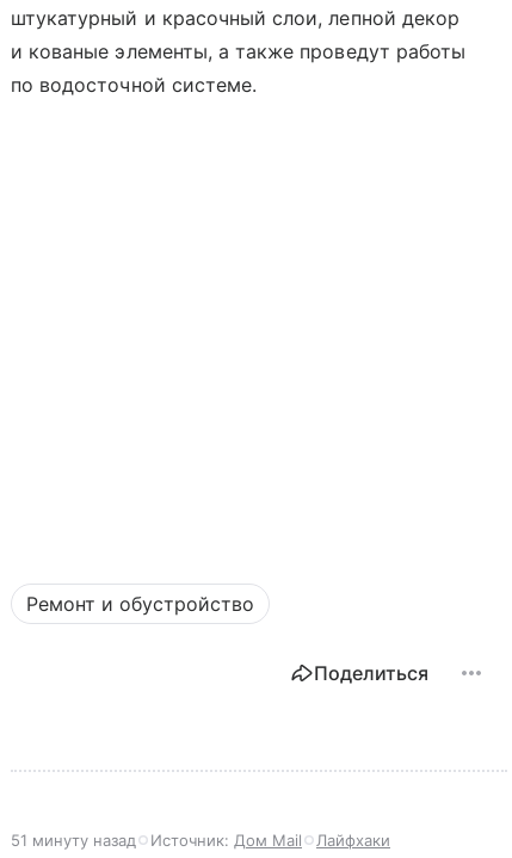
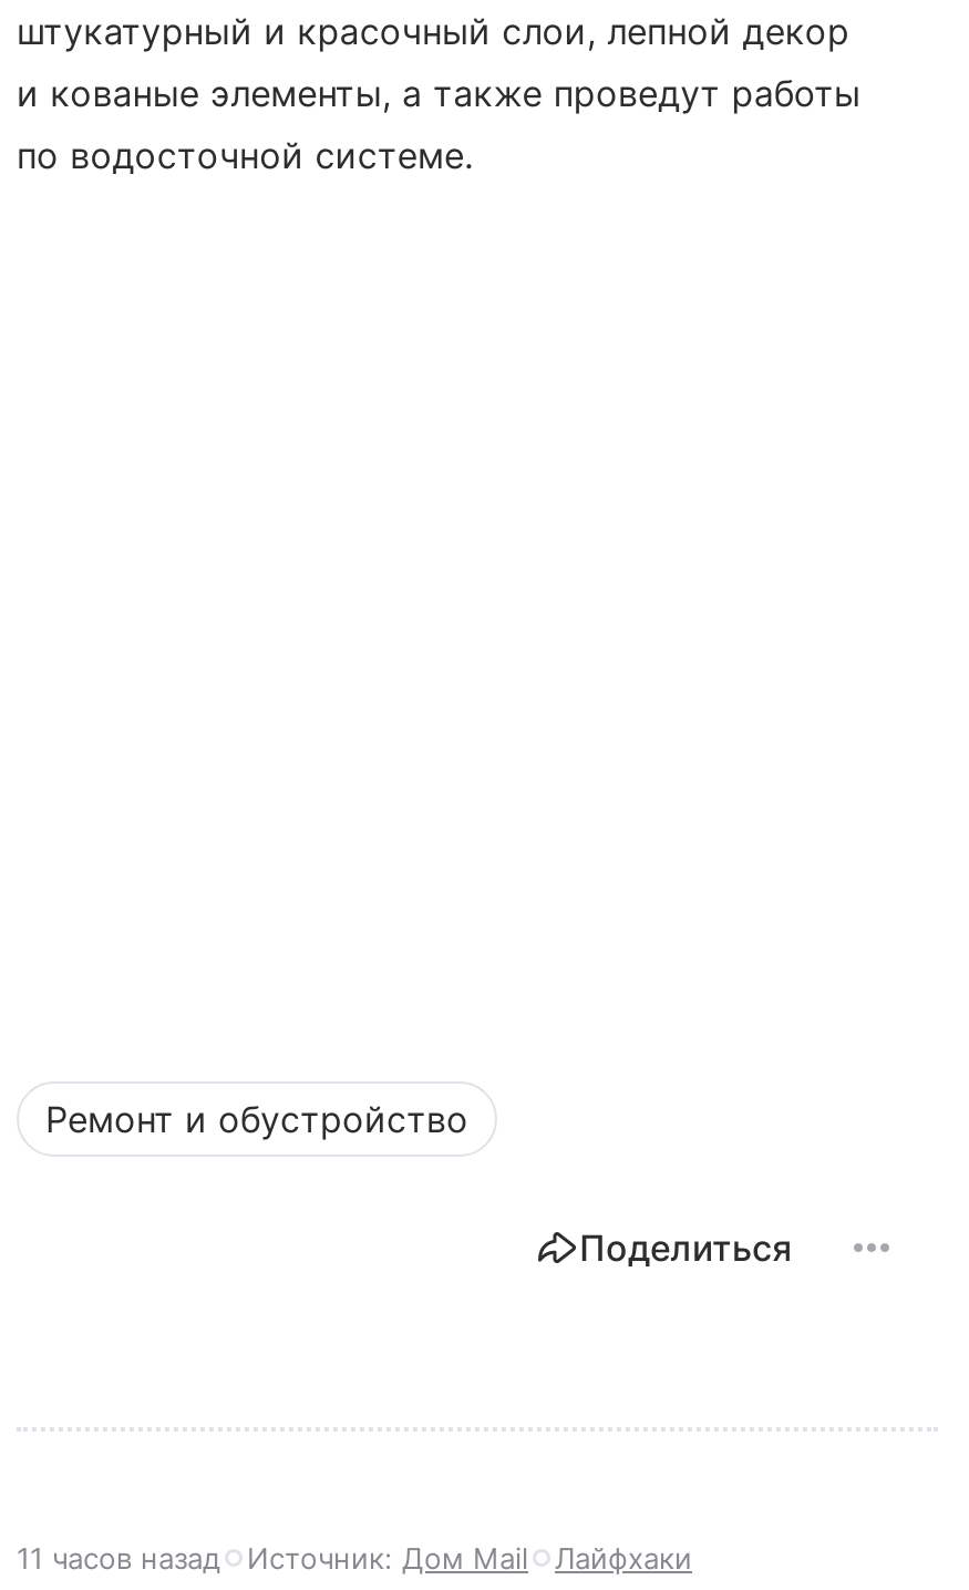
- 51 минуту назад Источник: Дом Mail Лайфхаки
+ 11 часов назад Источник: Дом Mail Лайфхаки
